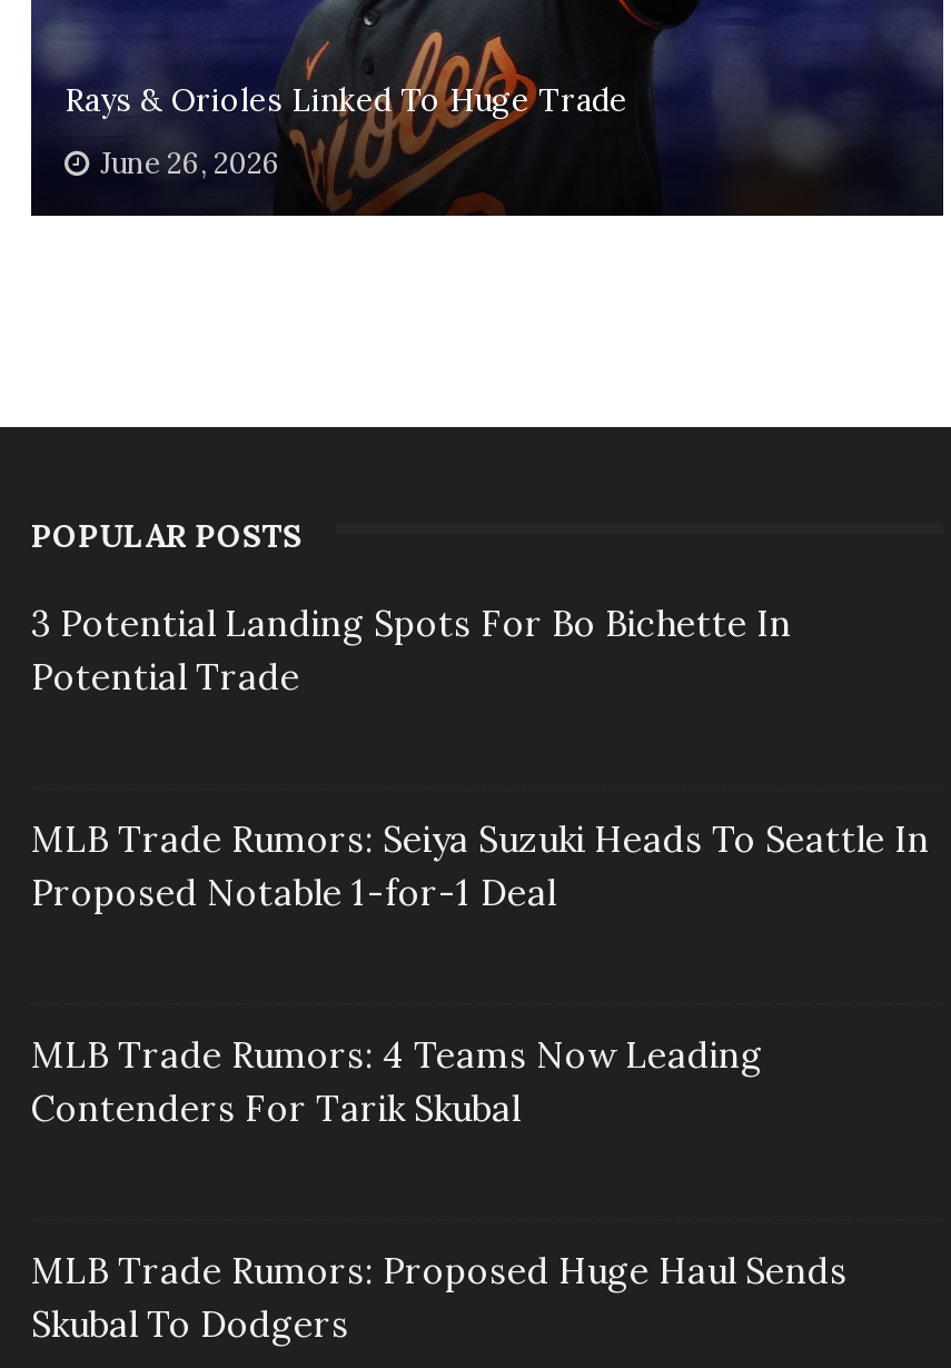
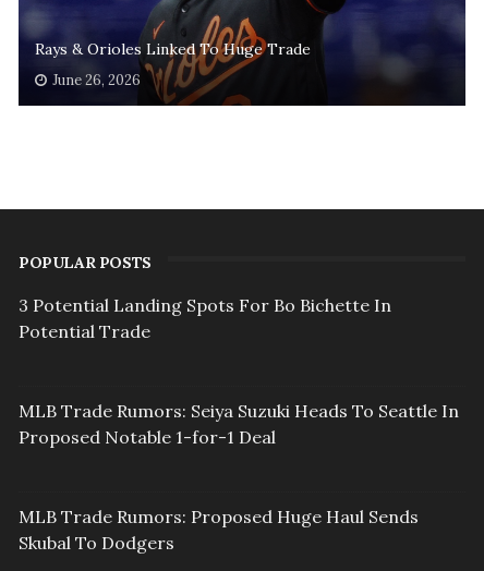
- MLB Trade Rumors: 4 Teams Now Leading
- Contenders For Tarik Skubal
